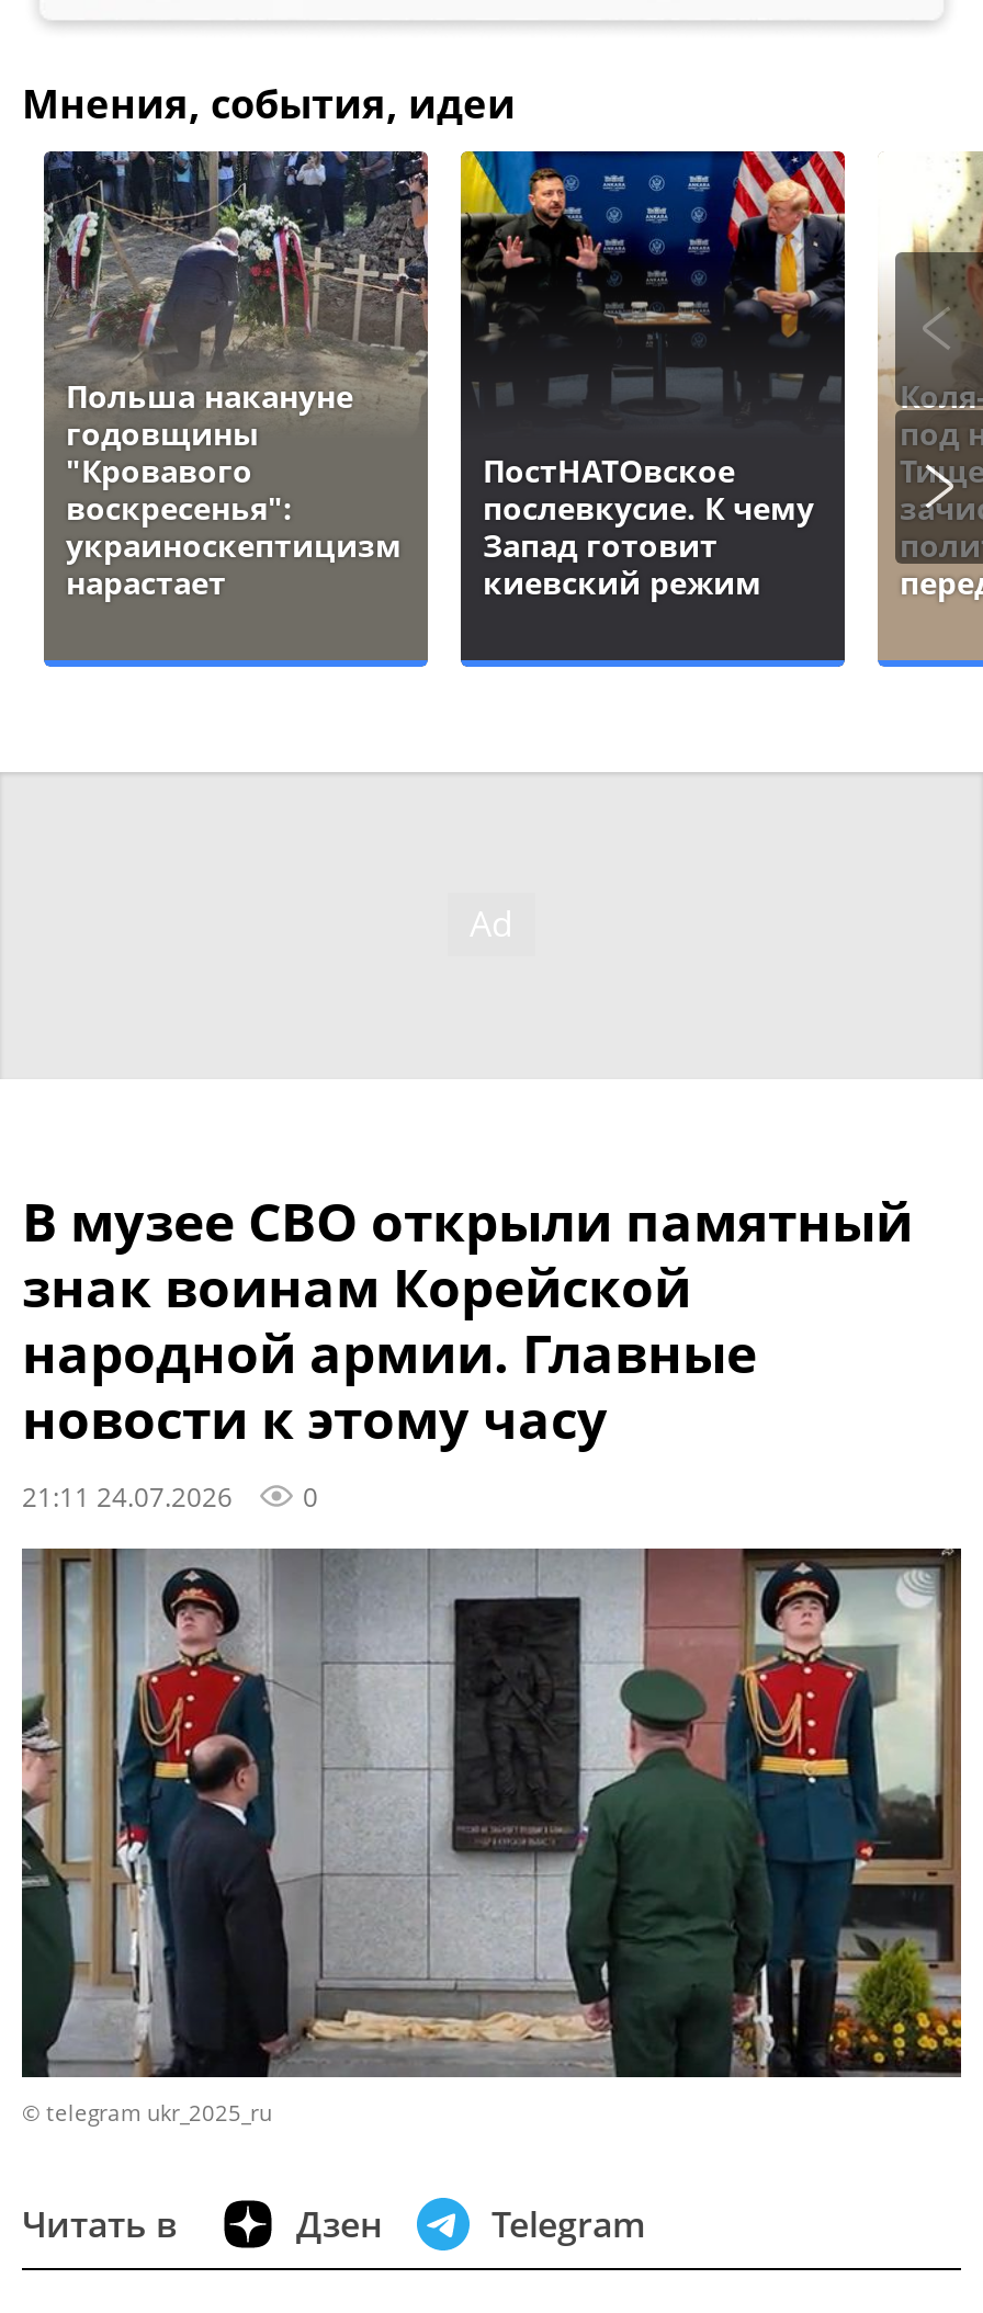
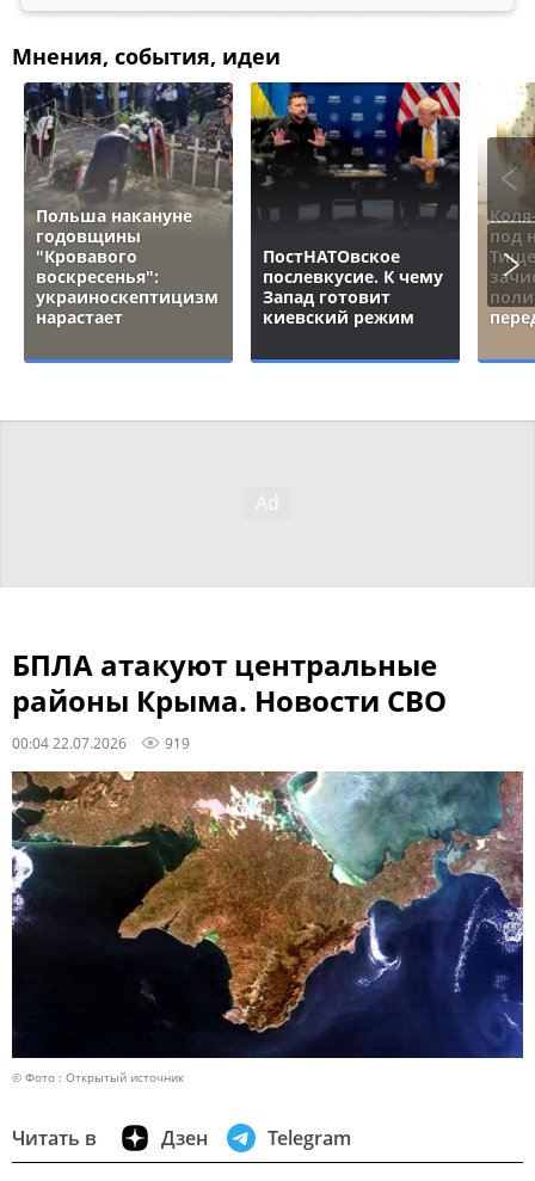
- В музее СВО открыли памятный
- знак воинам Корейской
- народной армии. Главные
- новости к этому часу
- 21:11 24.07.2026
- 0
+ БПЛА атакуют центральные
+ районы Крыма. Новости СВО
+ 00:04 22.07.2026
+ 919

- [image]
- © telegram ukr_2025_ru
+ [image]
+ © Фото : Открытый источник
